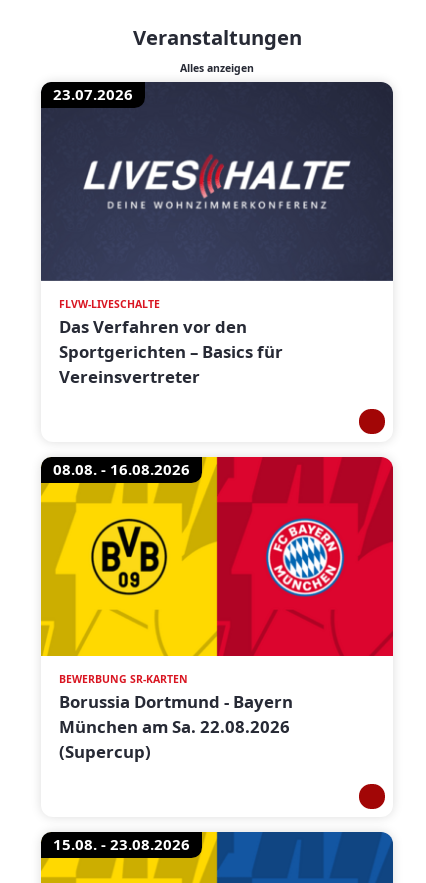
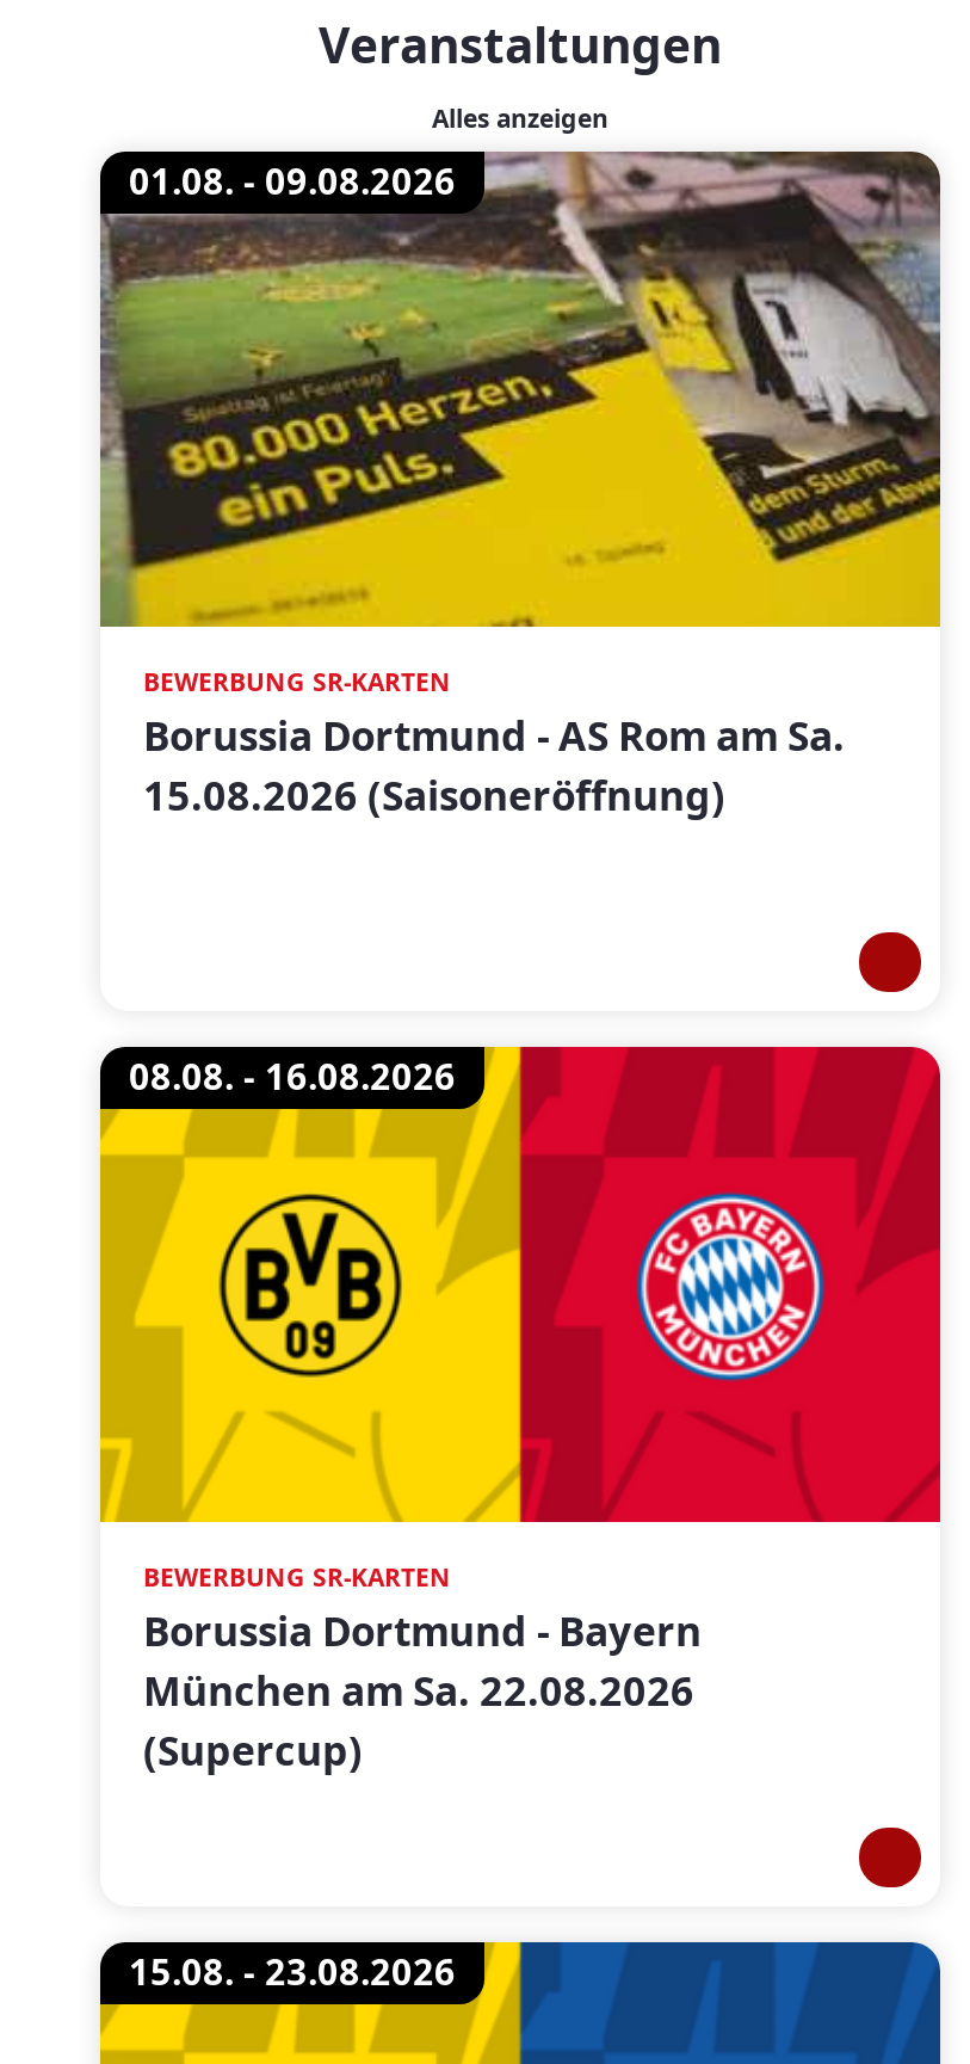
- [image]
- 23.07.2026
+ [image]
+ 01.08. - 09.08.2026

- FLVW-LIVESCHALTE
- Das Verfahren vor den
- Sportgerichten – Basics für
- Vereinsvertreter
+ BEWERBUNG SR-KARTEN
+ Borussia Dortmund - AS Rom am Sa.
+ 15.08.2026 (Saisoneröffnung)
